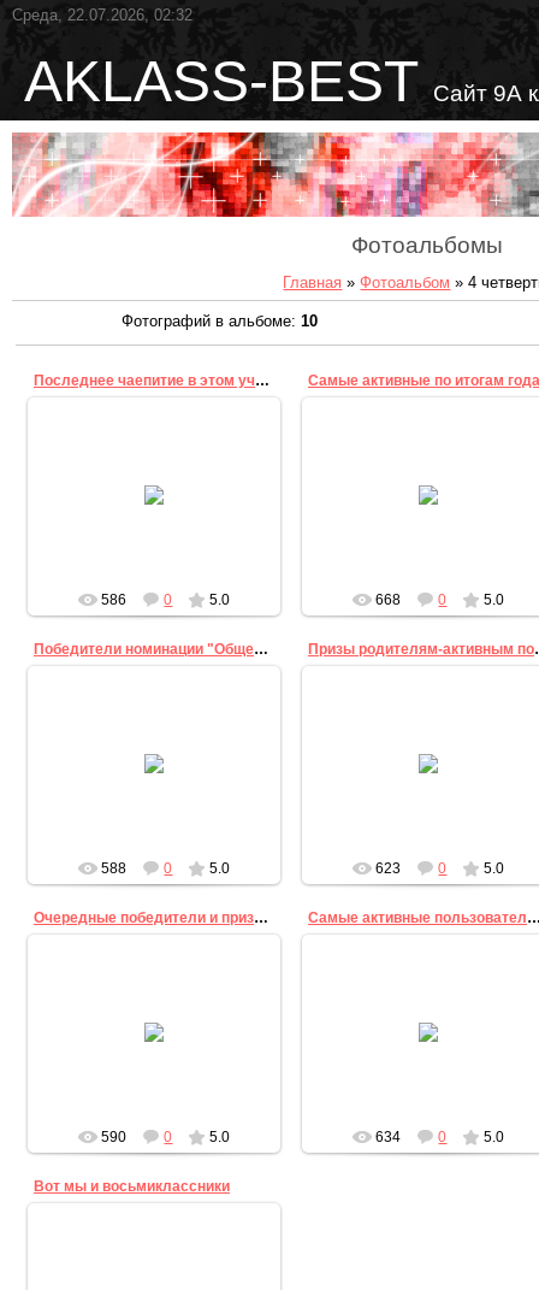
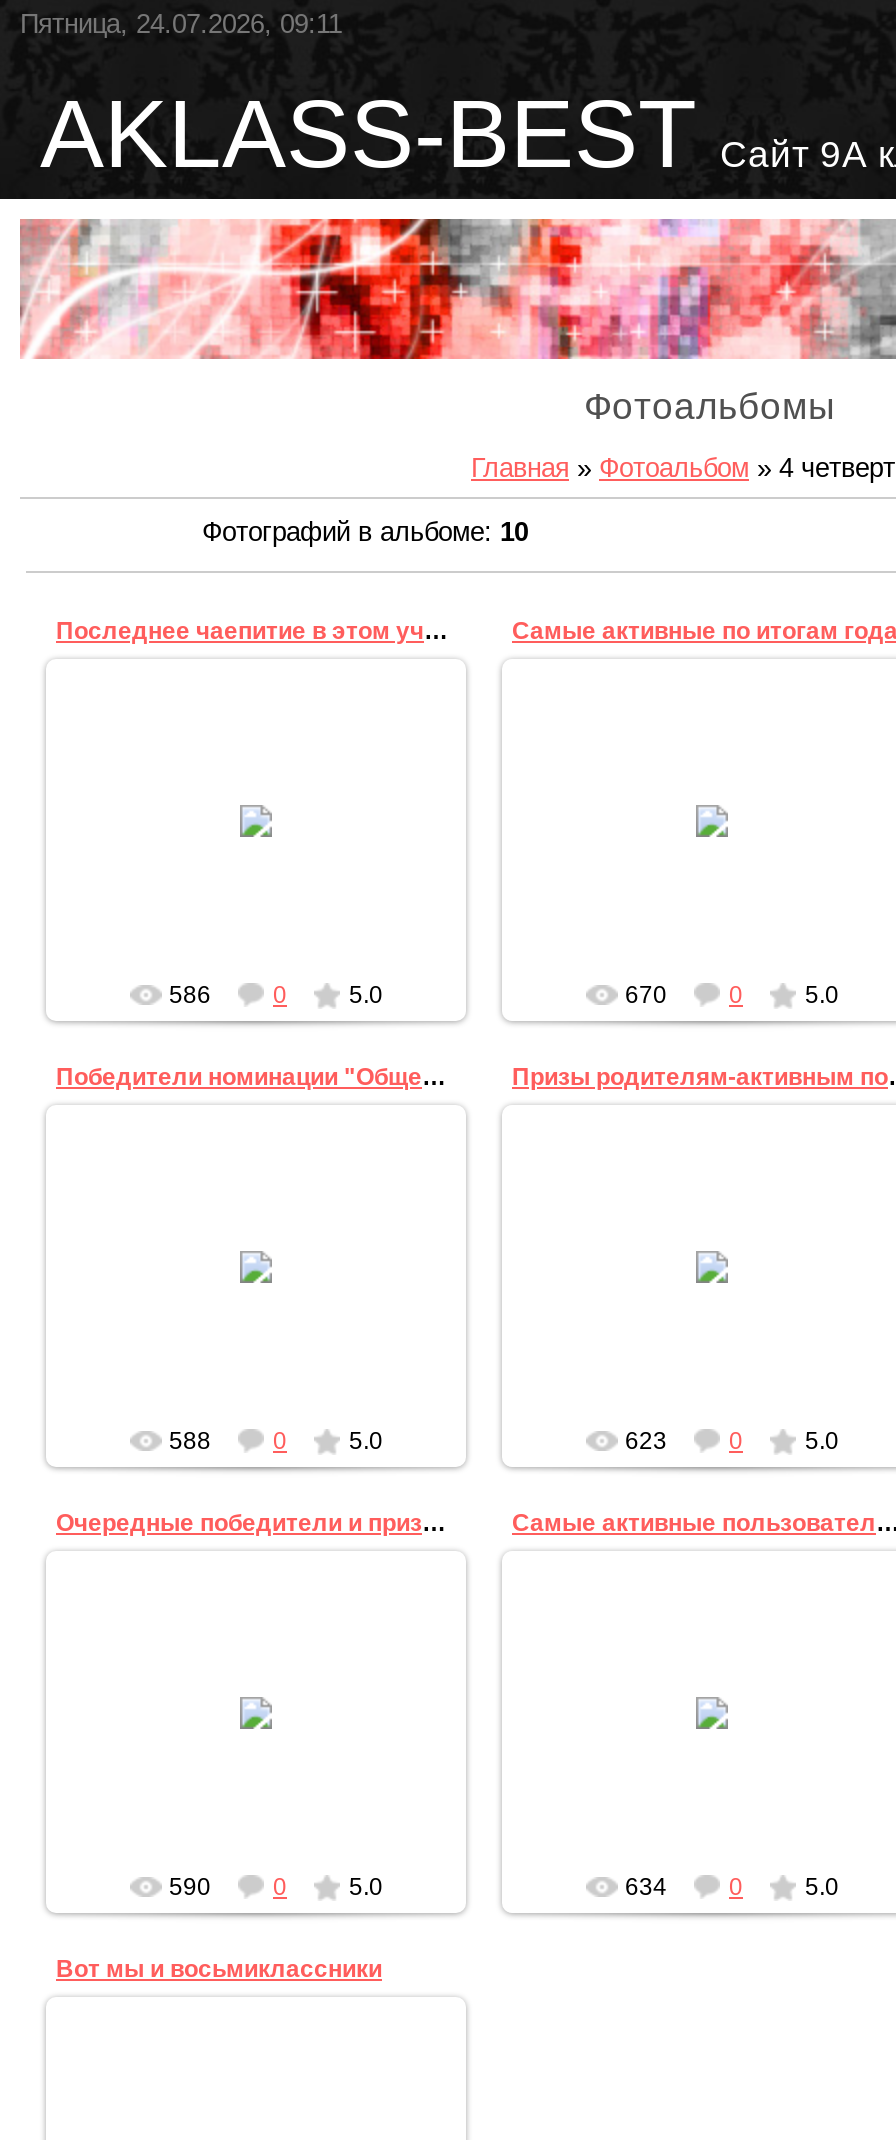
- Среда, 22.07.2026, 02:32
+ Пятница, 24.07.2026, 09:11

- 668
+ 670
